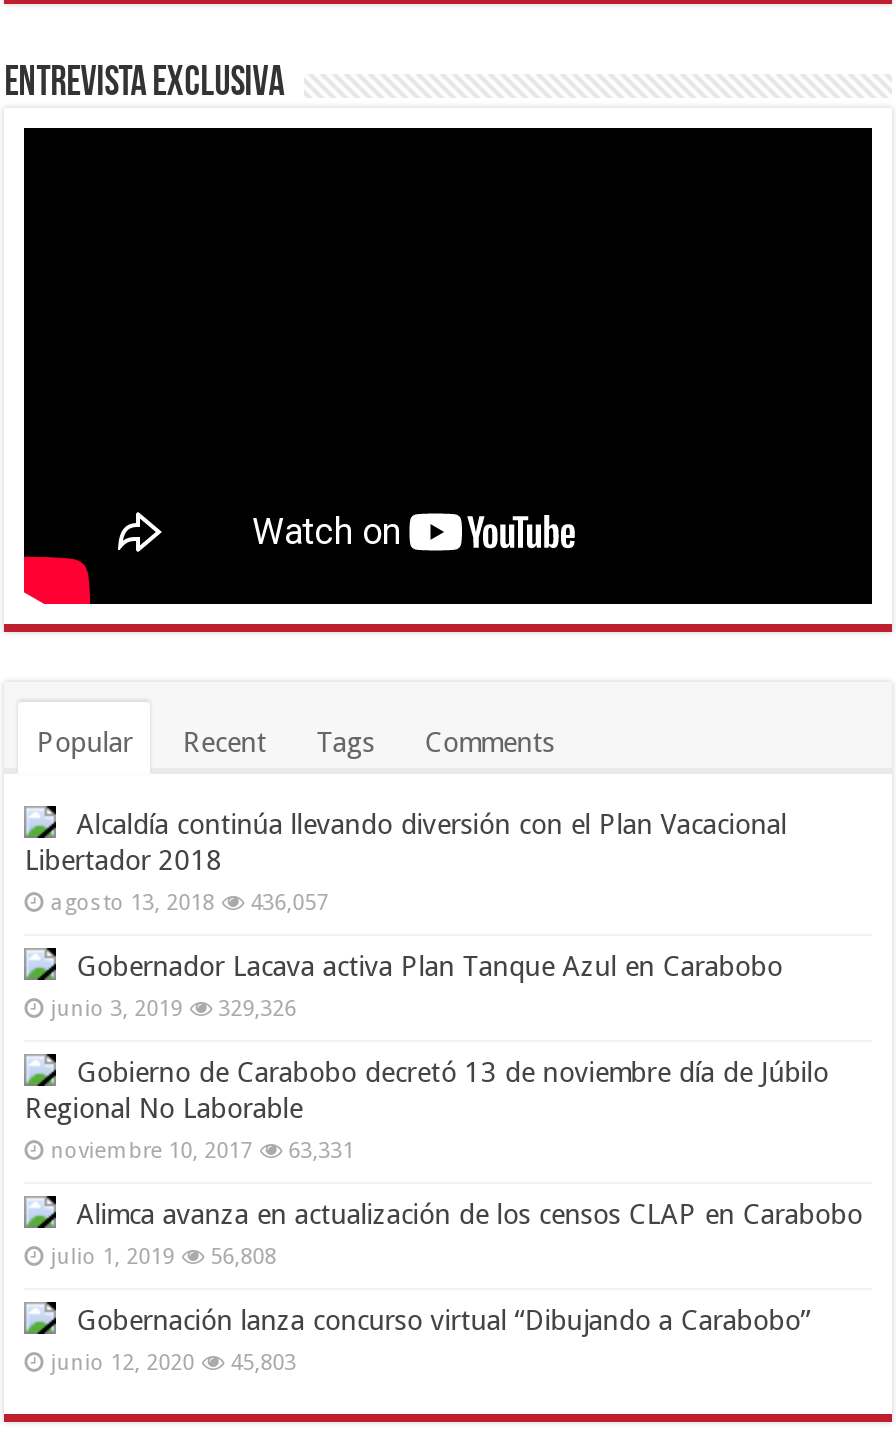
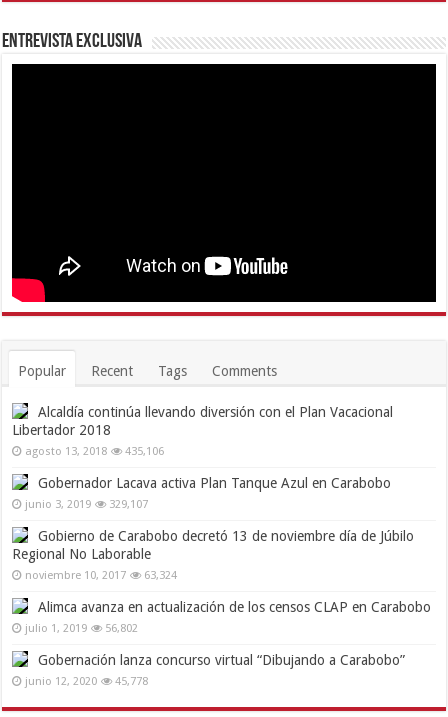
- agosto 13, 2018 436,057
+ agosto 13, 2018 435,106

- junio 3, 2019 329,326
+ junio 3, 2019 329,107

- noviembre 10, 2017 63,331
+ noviembre 10, 2017 63,324

- julio 1, 2019 56,808
+ julio 1, 2019 56,802

- junio 12, 2020 45,803
+ junio 12, 2020 45,778
